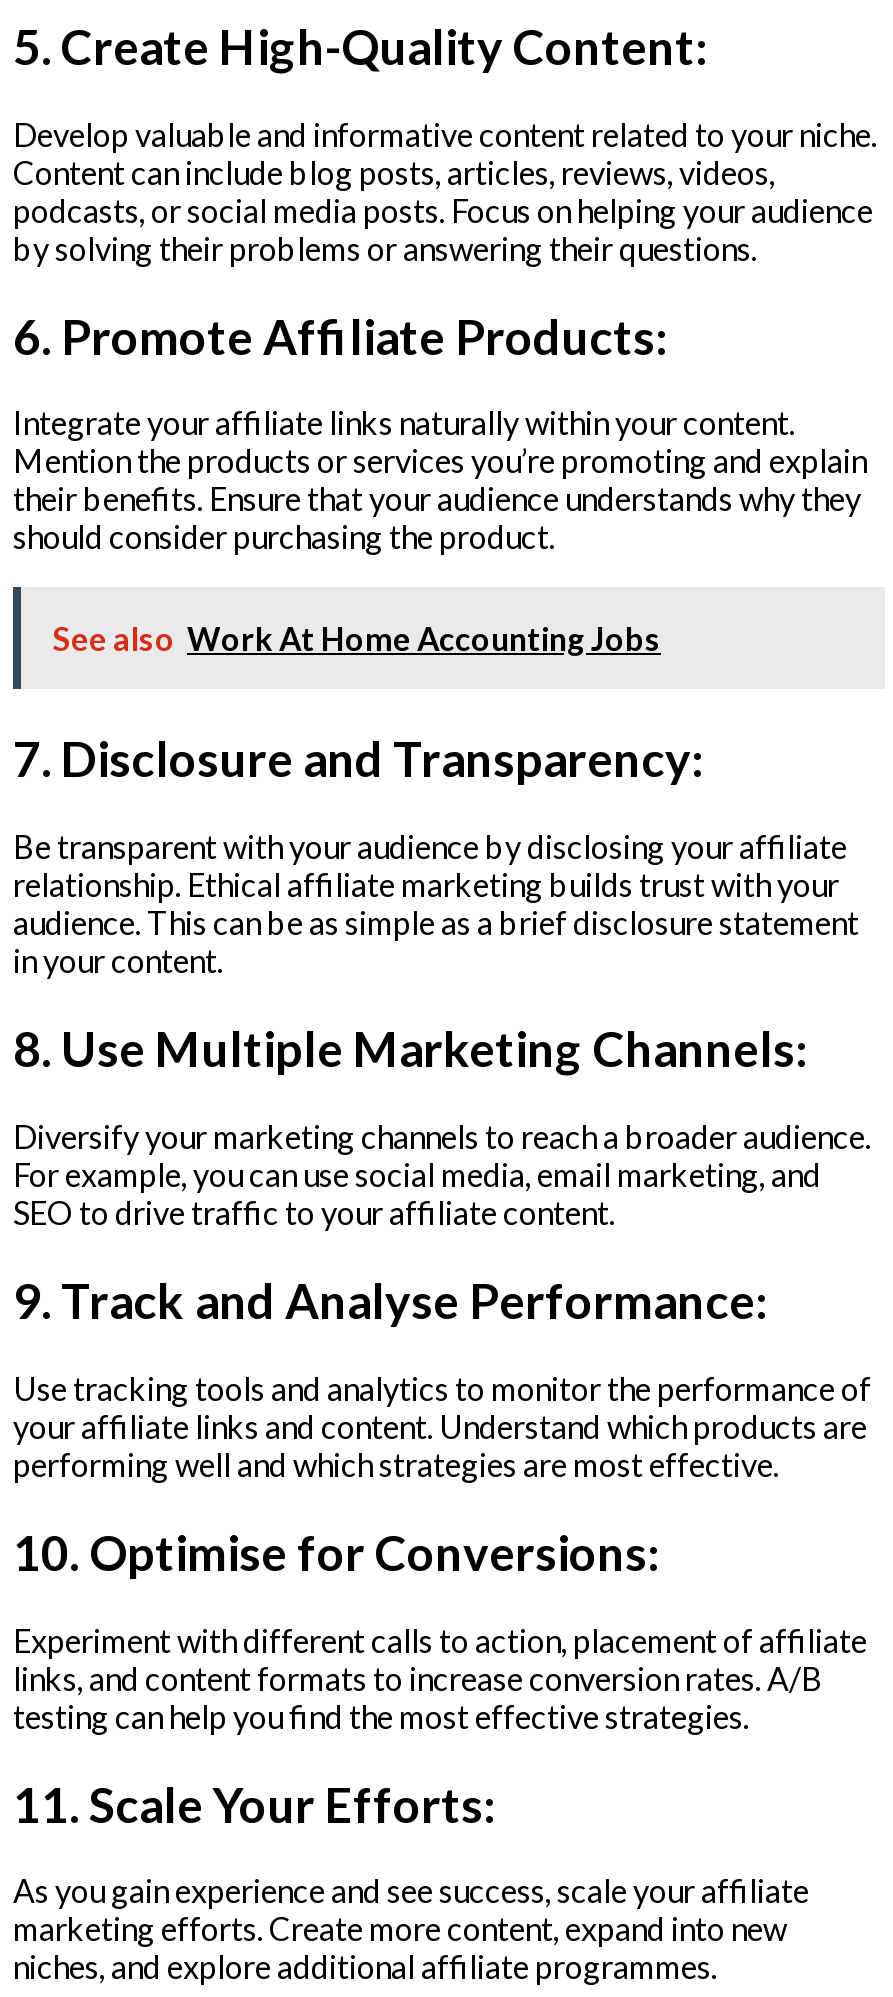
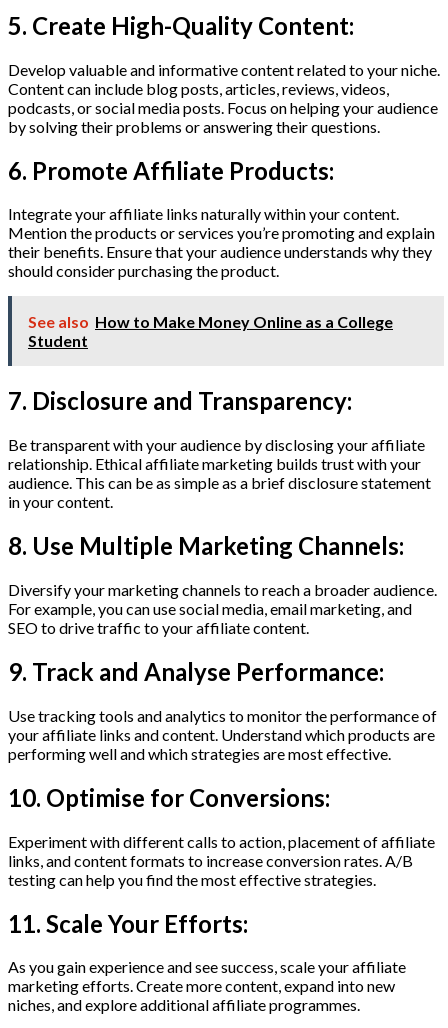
- See also Work At Home Accounting Jobs
+ See also How to Make Money Online as a College
+ Student
